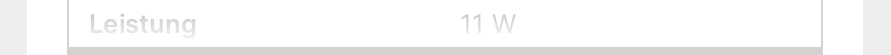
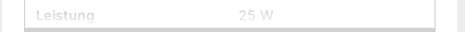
- 11 W
+ 25 W
